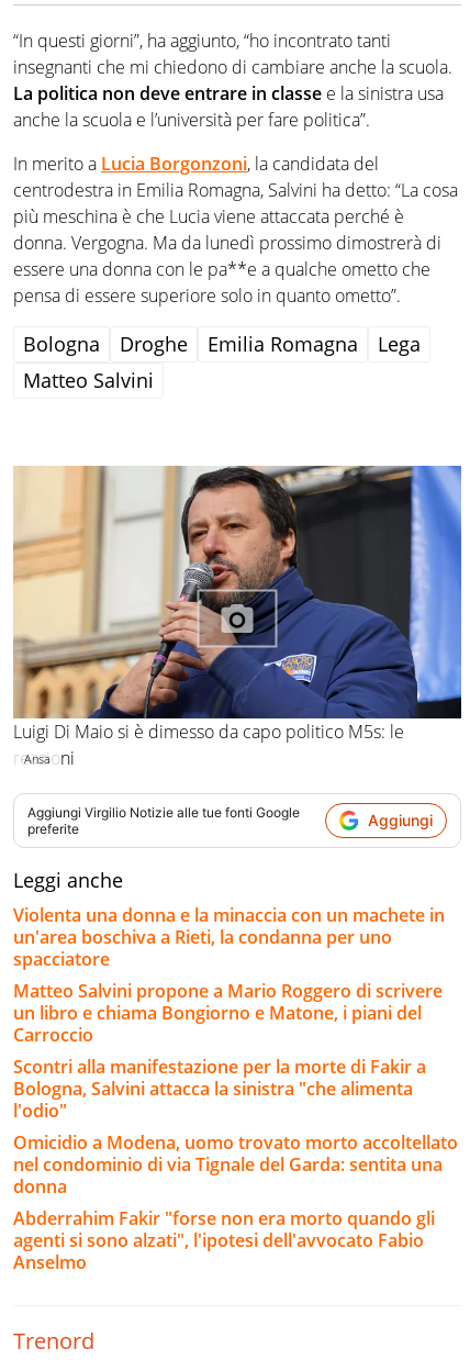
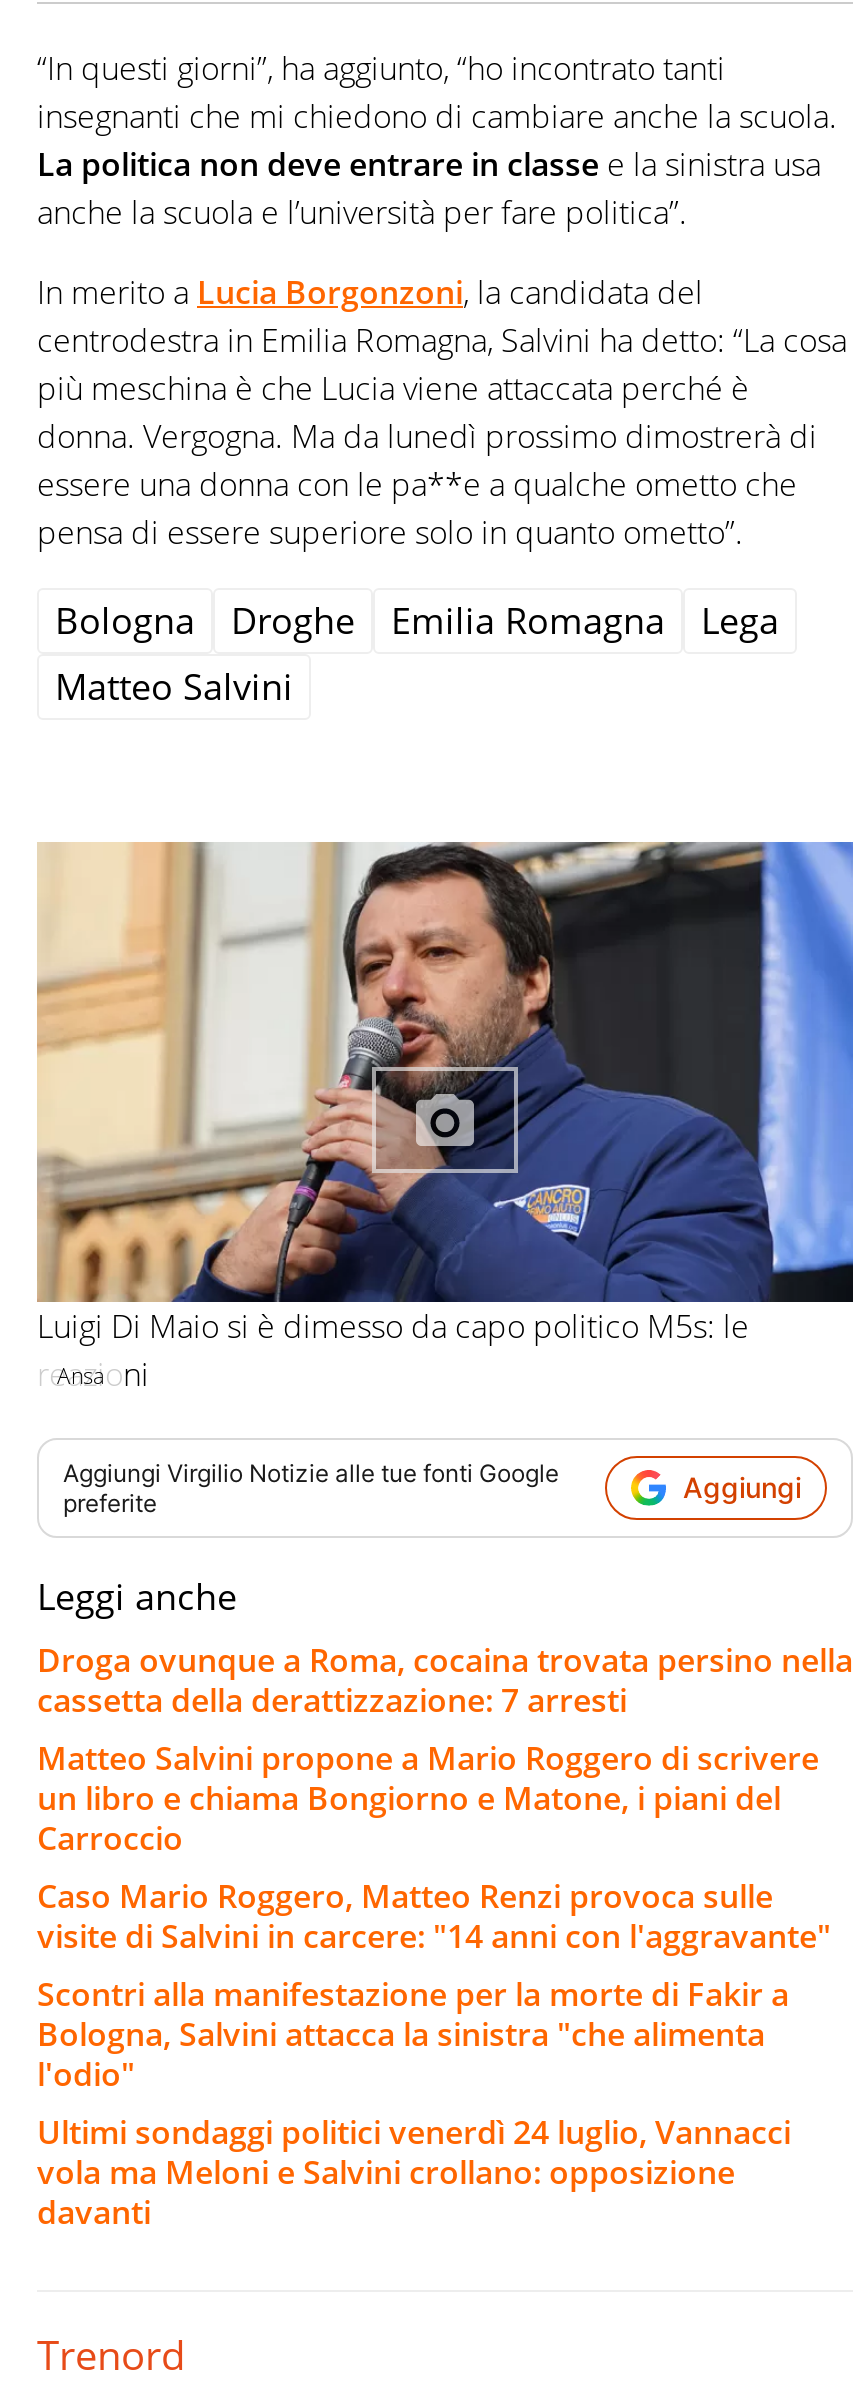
- Violenta una donna e la minaccia con un machete in
- un'area boschiva a Rieti, la condanna per uno
- spacciatore
+ Droga ovunque a Roma, cocaina trovata persino nella
+ cassetta della derattizzazione: 7 arresti

+ Caso Mario Roggero, Matteo Renzi provoca sulle
+ visite di Salvini in carcere: "14 anni con l'aggravante"

moved down: Scontri alla manifestazione per la morte di Fakir a | Bologna, Salvini attacca la sinistra "che alimenta | l'odio"

- Omicidio a Modena, uomo trovato morto accoltellato
- nel condominio di via Tignale del Garda: sentita una
- donna
- Abderrahim Fakir "forse non era morto quando gli
- agenti si sono alzati", l'ipotesi dell'avvocato Fabio
- Anselmo
+ Ultimi sondaggi politici venerdì 24 luglio, Vannacci
+ vola ma Meloni e Salvini crollano: opposizione
+ davanti
